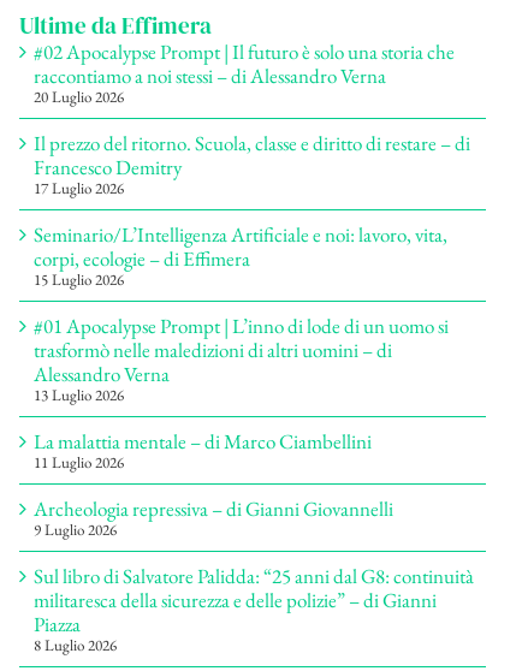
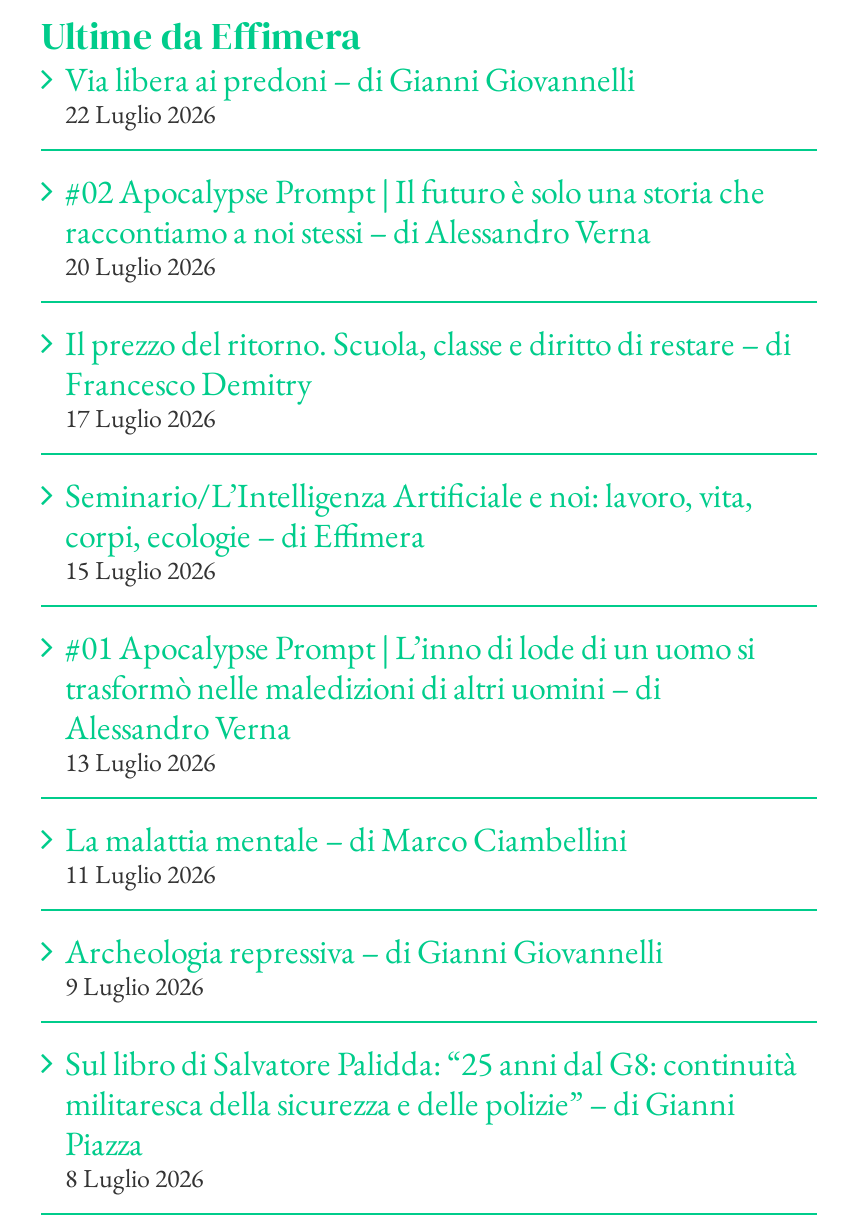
+ Via libera ai predoni – di Gianni Giovannelli
+ 22 Luglio 2026
